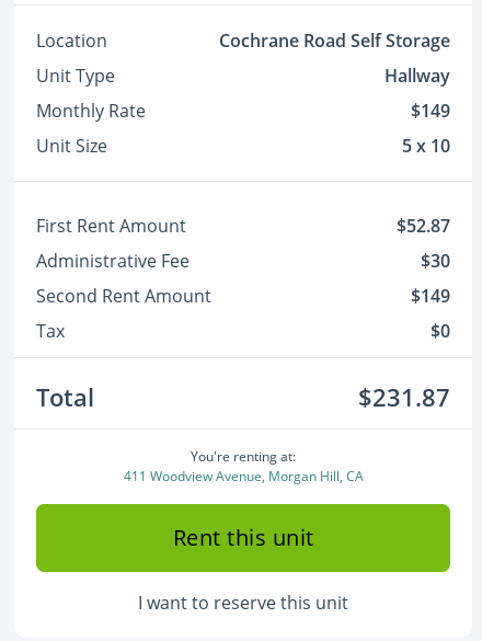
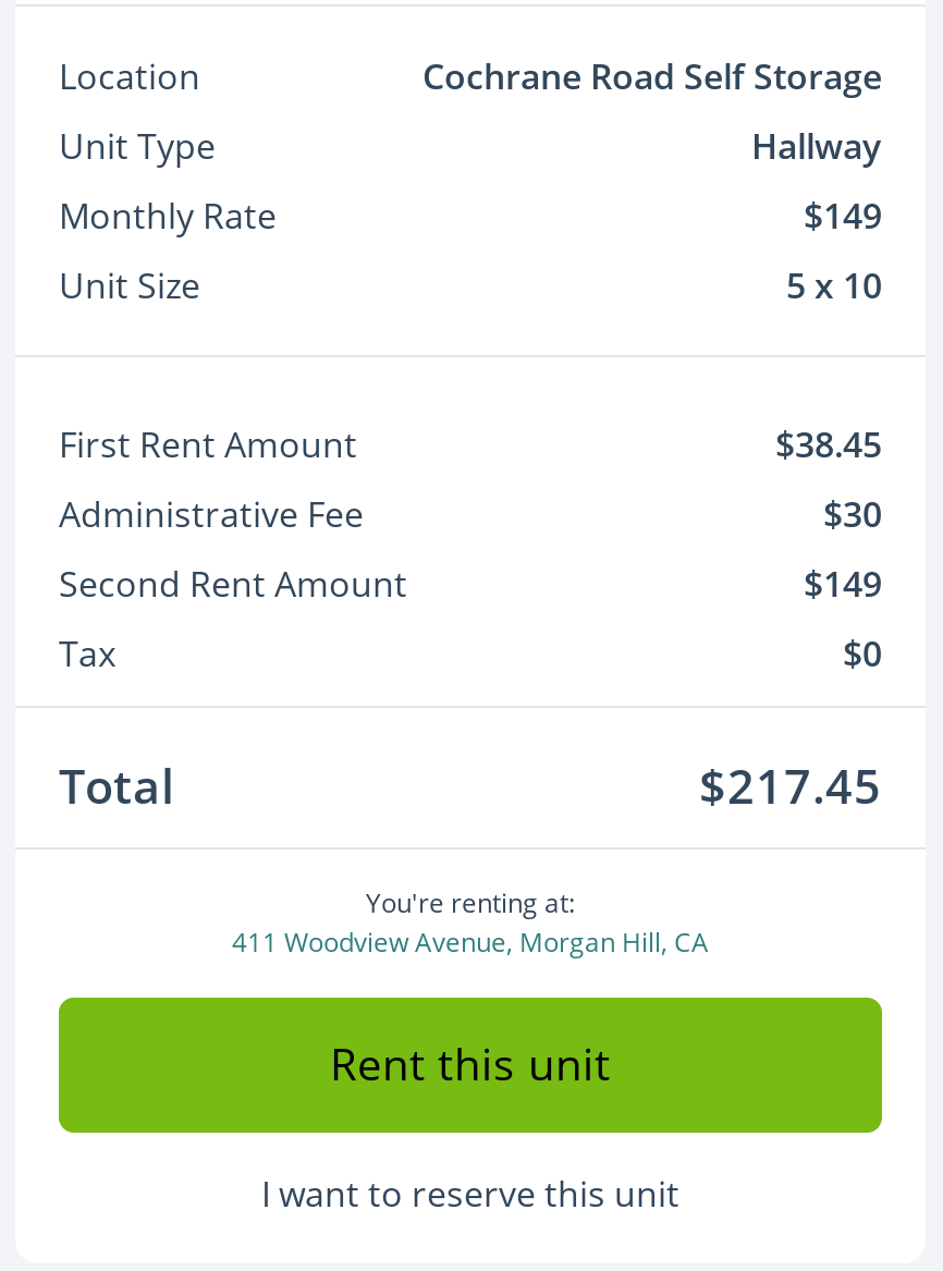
- $52.87
+ $38.45

- $231.87
+ $217.45
